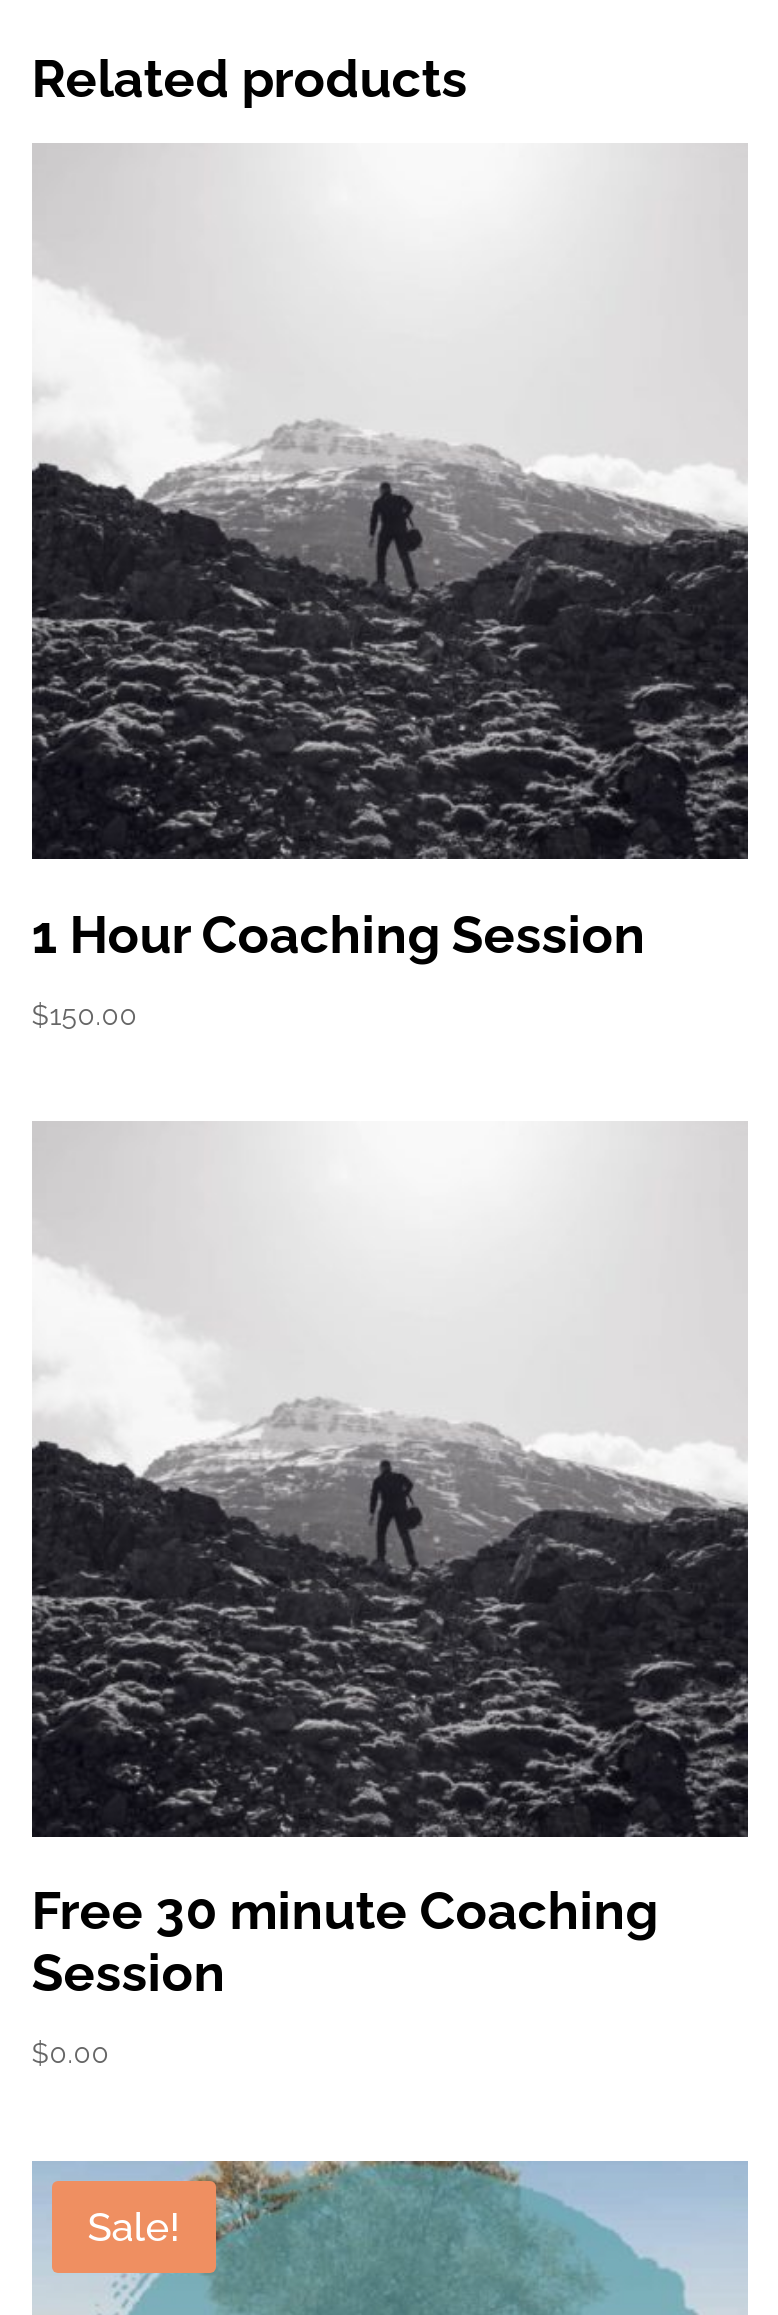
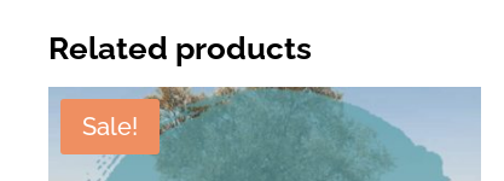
- [image]
- 1 Hour Coaching Session
- $150.00

- [image]
- Free 30 minute Coaching
- Session
- $0.00
